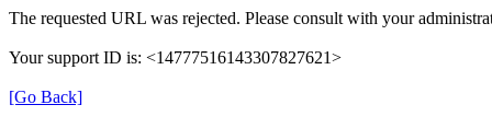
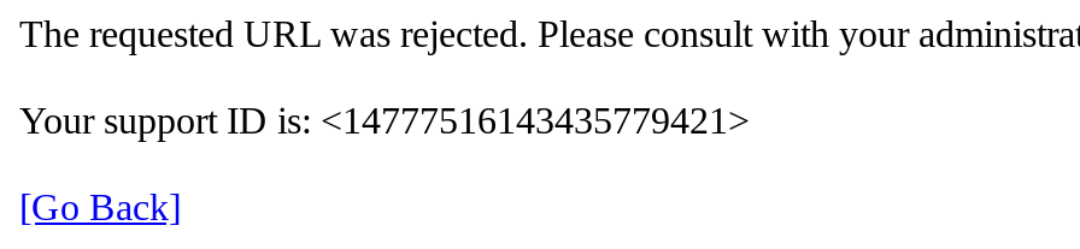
- Your support ID is: <14777516143307827621>
+ Your support ID is: <14777516143435779421>
